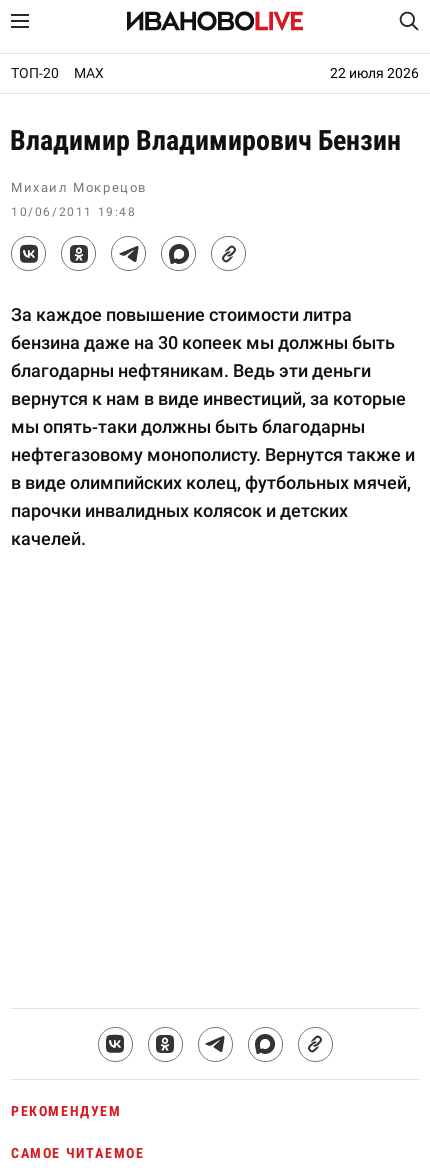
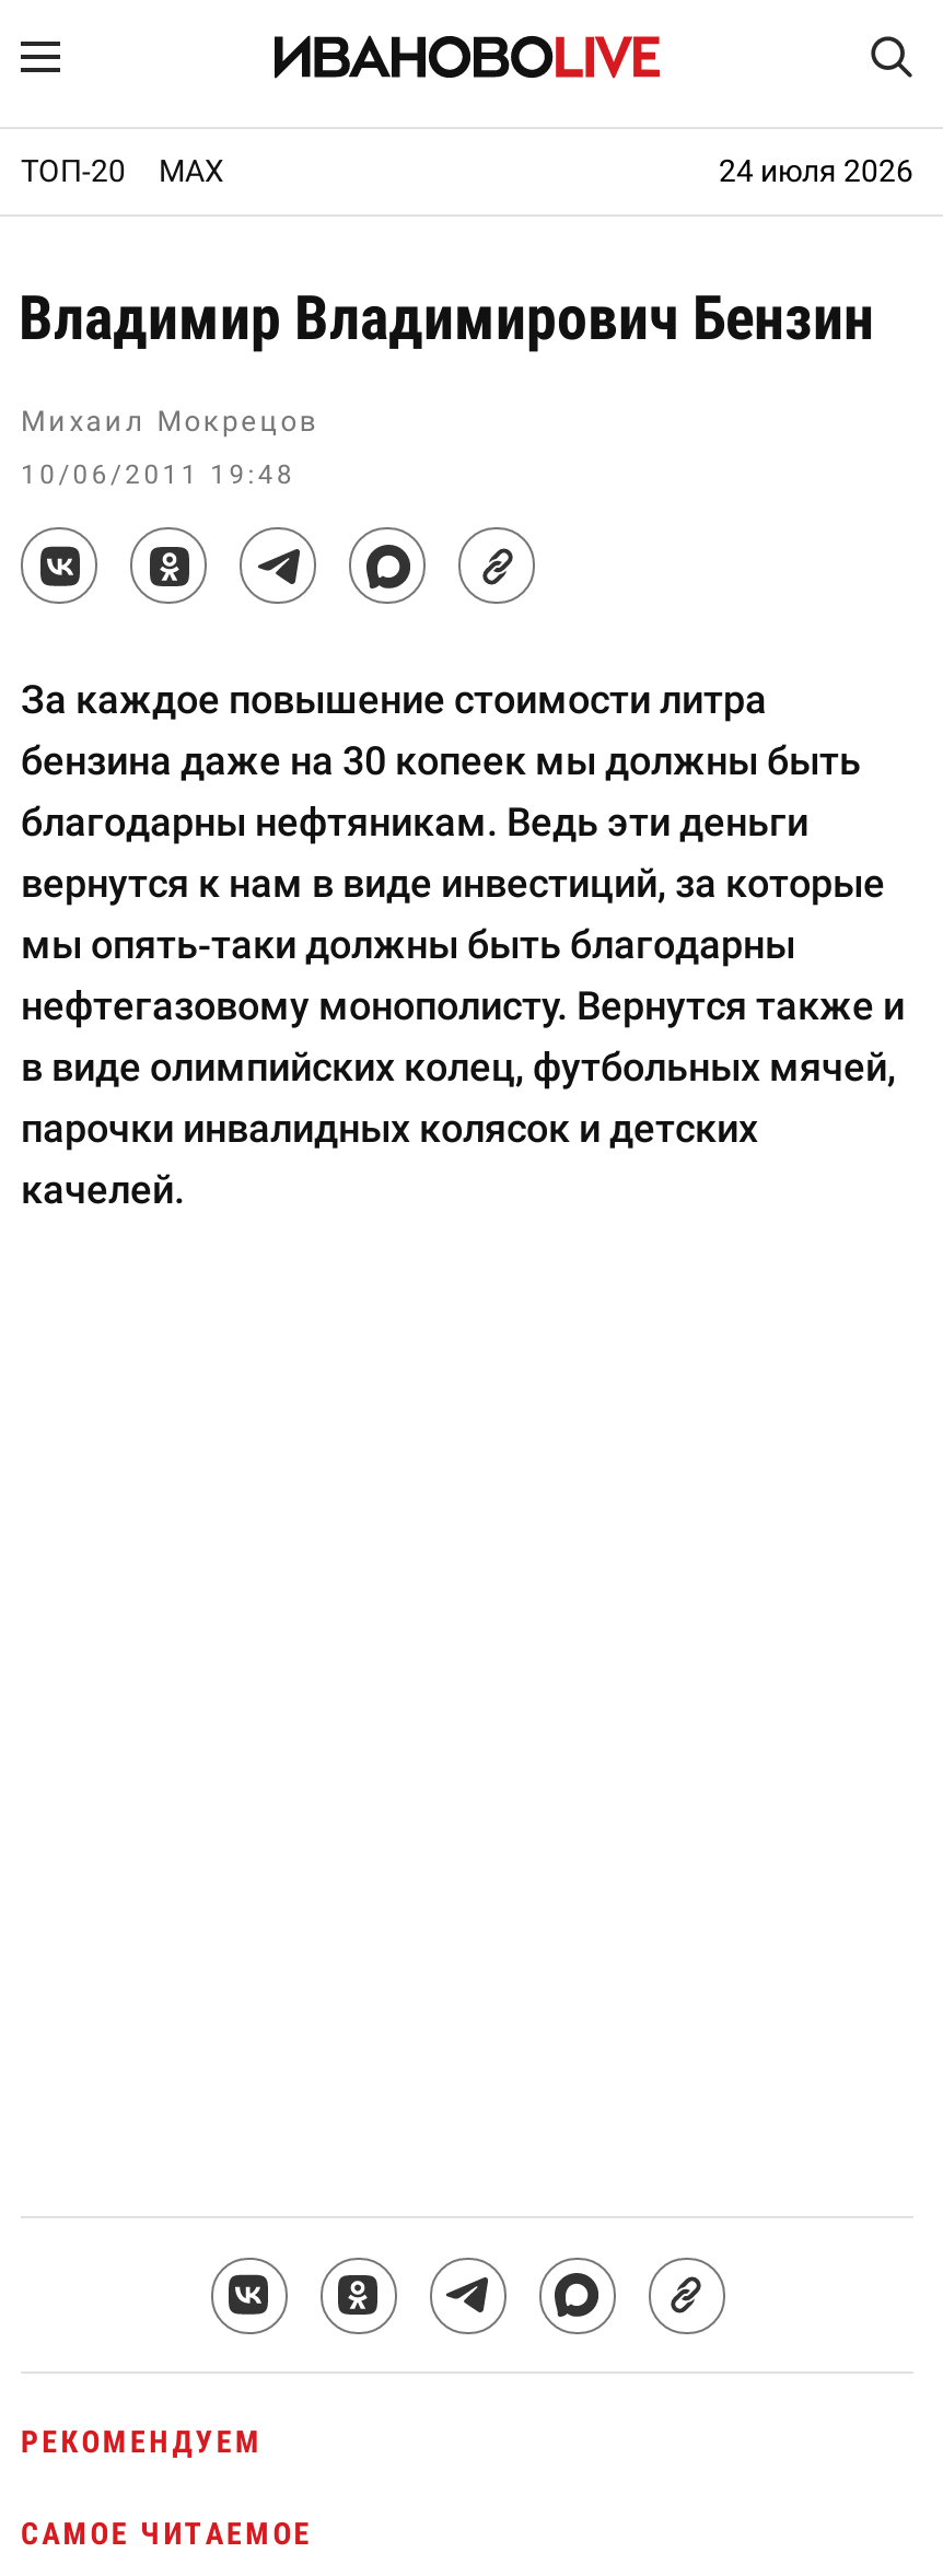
- 22 июля 2026
+ 24 июля 2026
